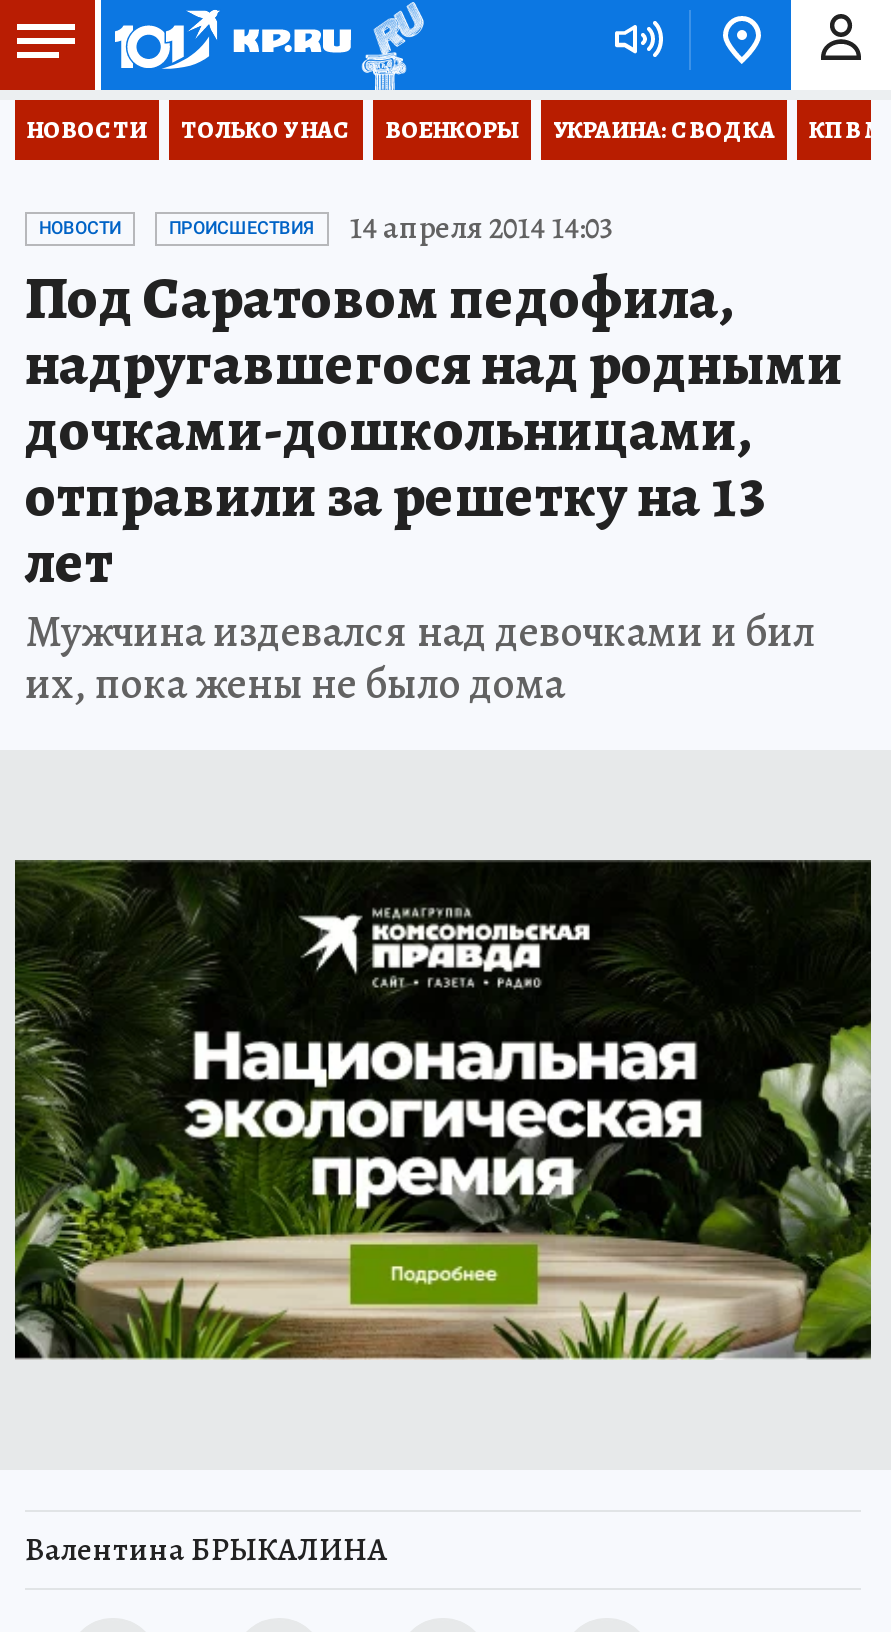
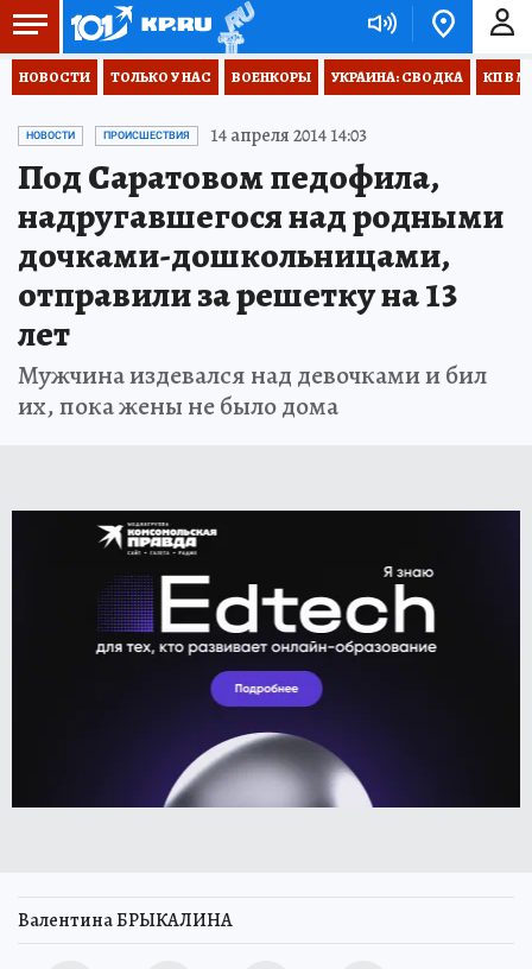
- [image]
+ [image]
